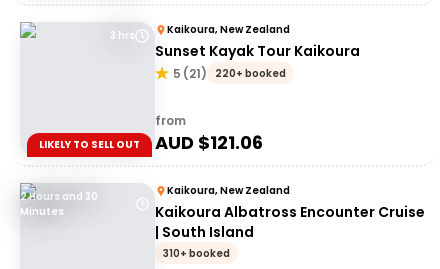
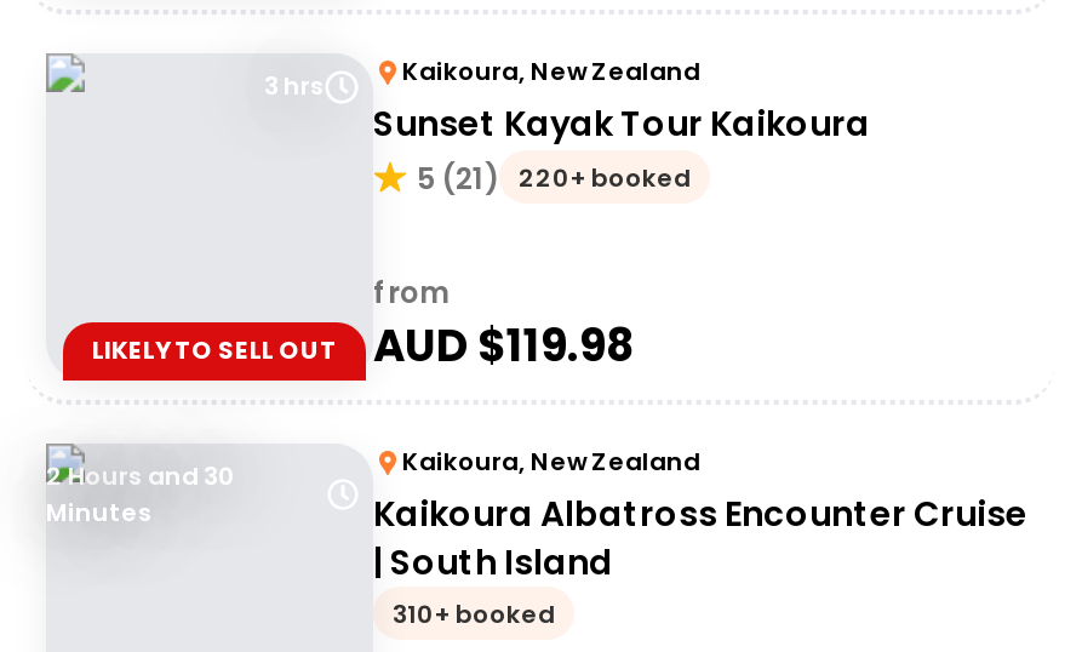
- LIKELY TO SELL OUT AUD $121.06
+ LIKELY TO SELL OUT AUD $119.98
